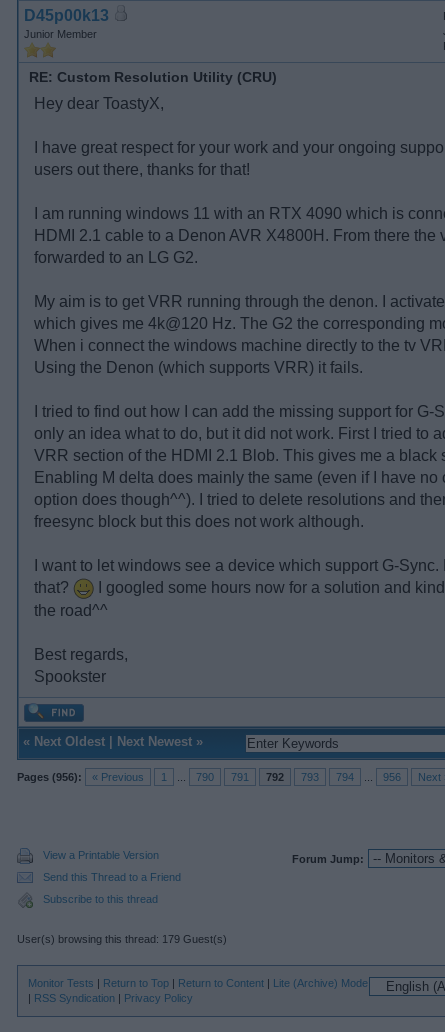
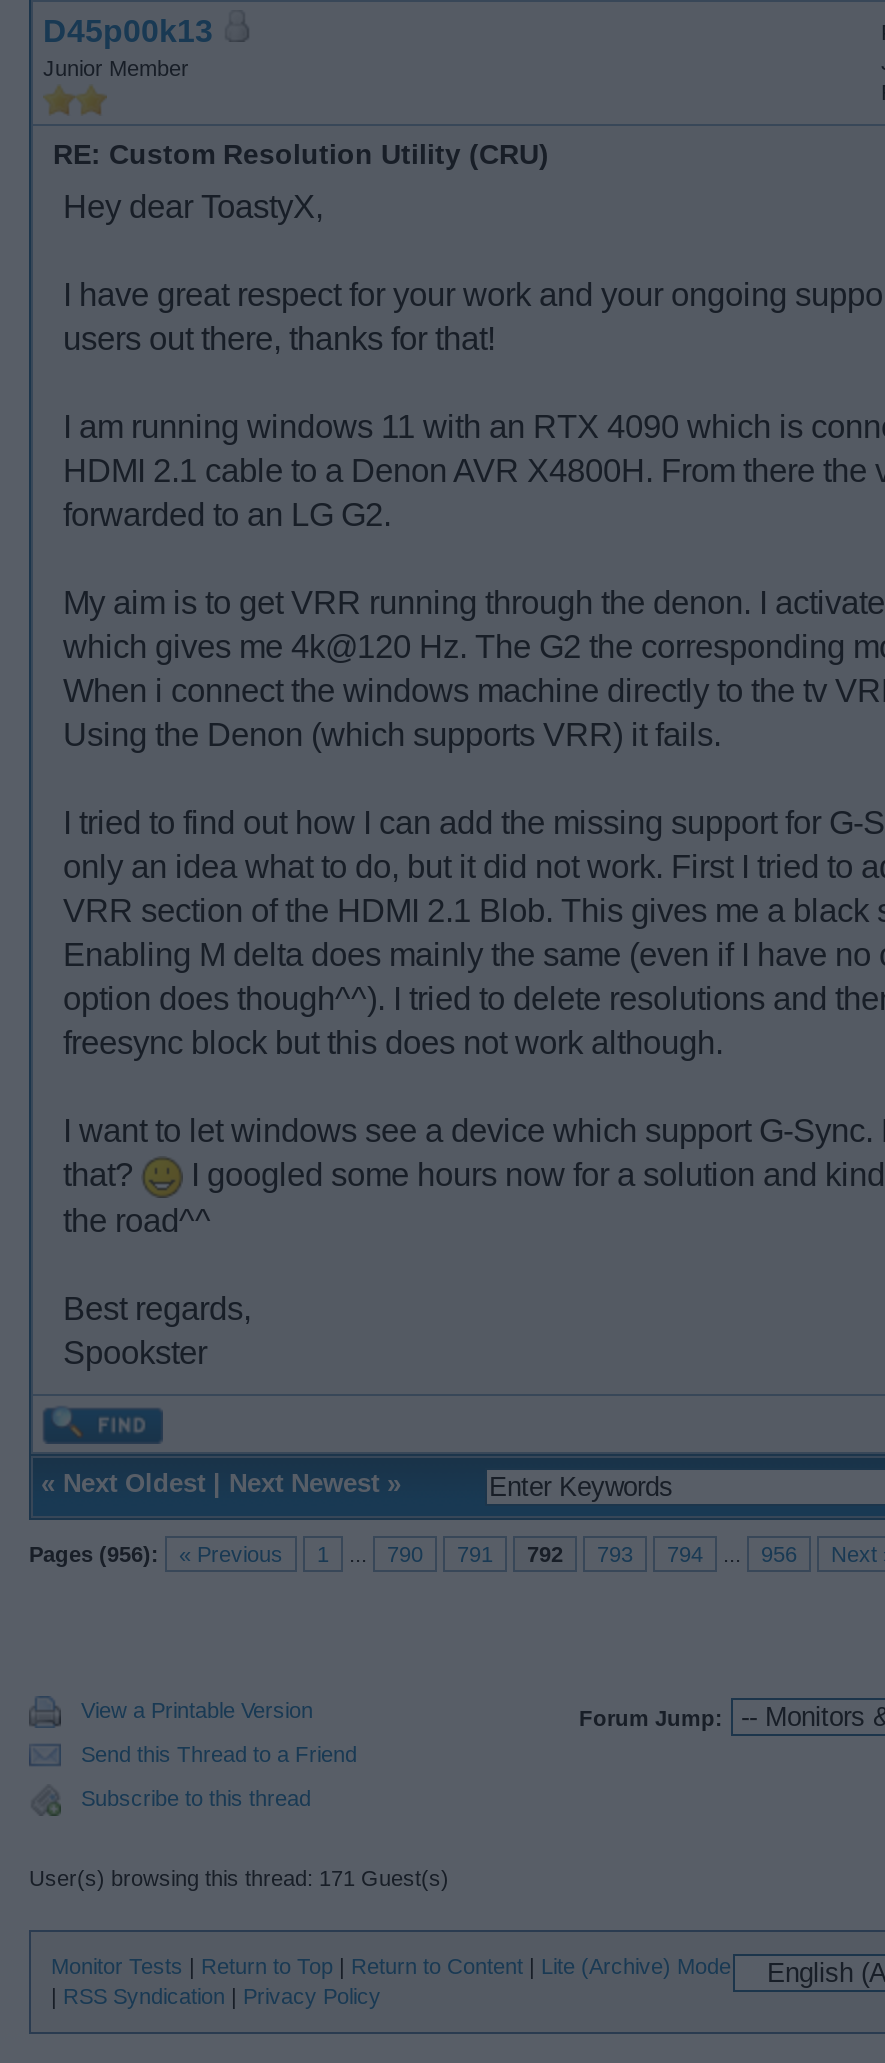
- User(s) browsing this thread: 179 Guest(s)
+ User(s) browsing this thread: 171 Guest(s)
